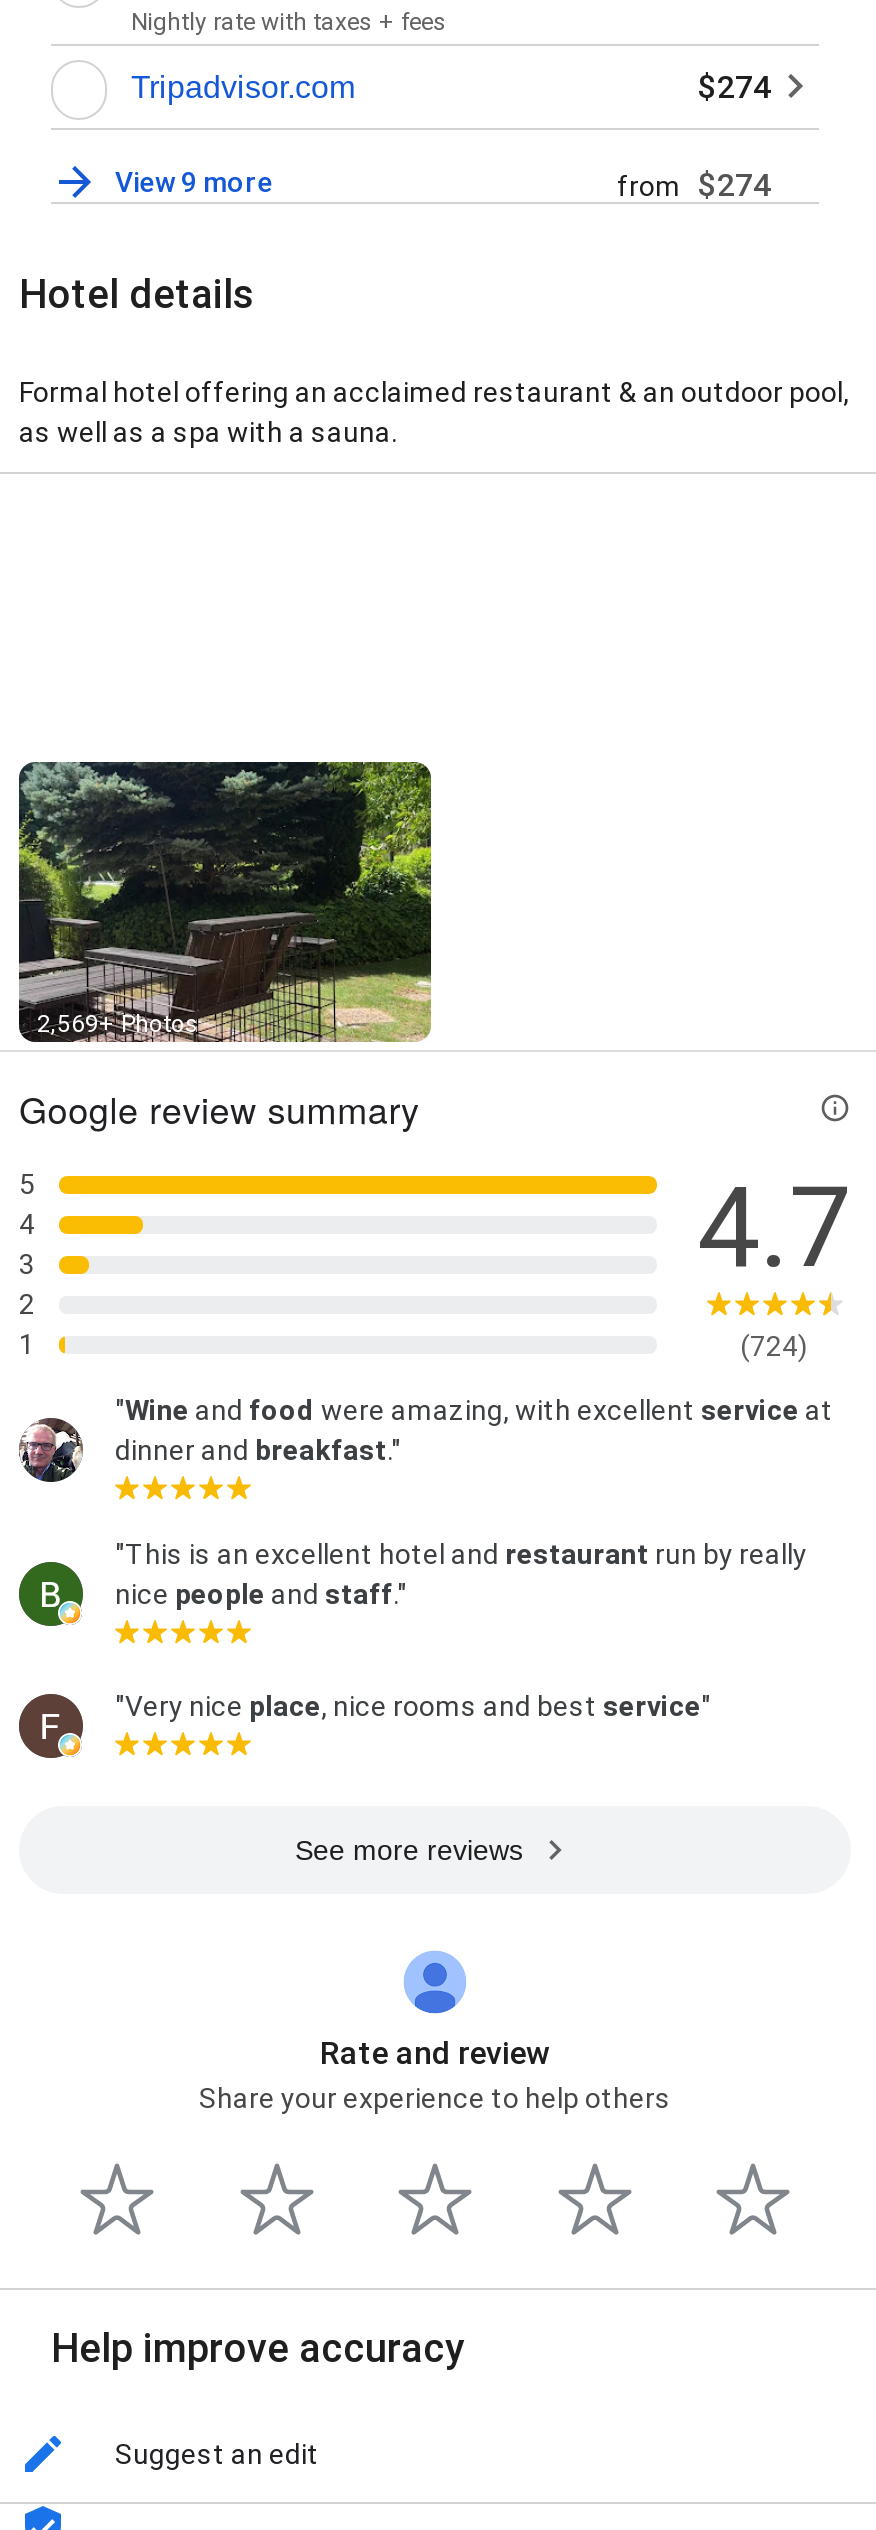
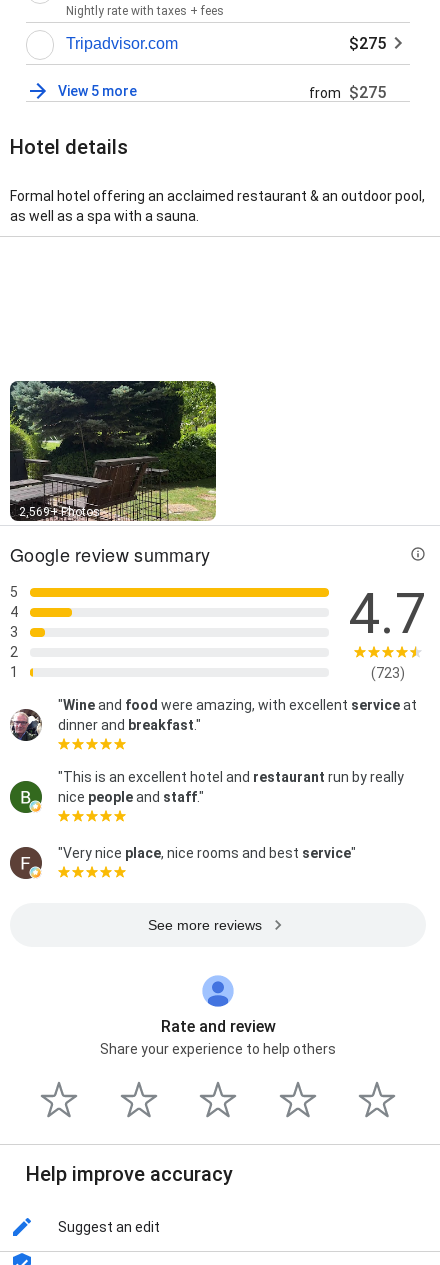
- $274
+ $275

- View 9 more
+ View 5 more

- from $274
+ from $275

- (724)
+ (723)
